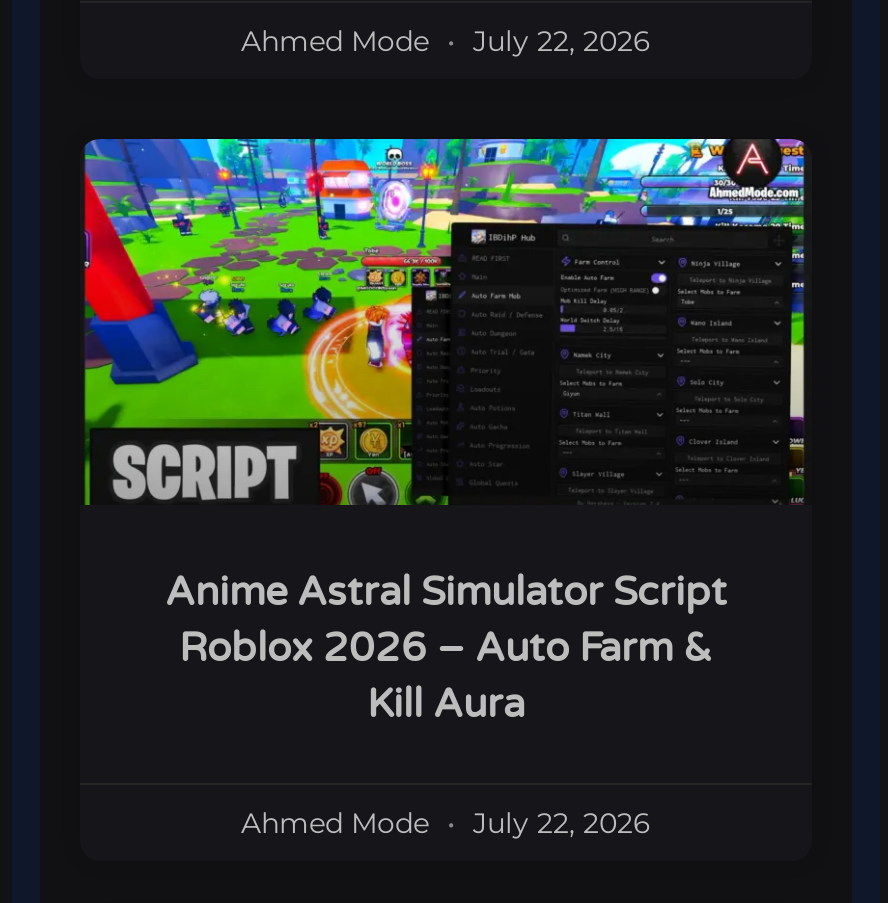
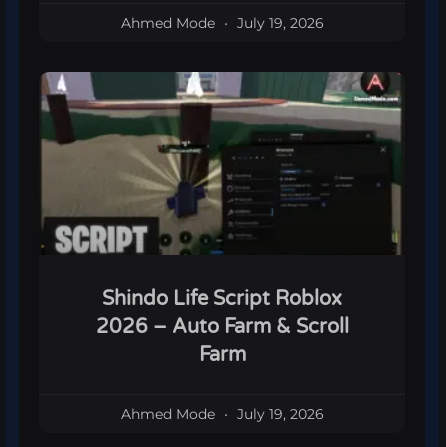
- Ahmed Mode July 22, 2026
+ Ahmed Mode July 19, 2026

- [image]
- Anime Astral Simulator Script
- Roblox 2026 – Auto Farm &
- Kill Aura
+ [image]
+ Shindo Life Script Roblox
+ 2026 – Auto Farm & Scroll
+ Farm

- Ahmed Mode July 22, 2026
+ Ahmed Mode July 19, 2026
